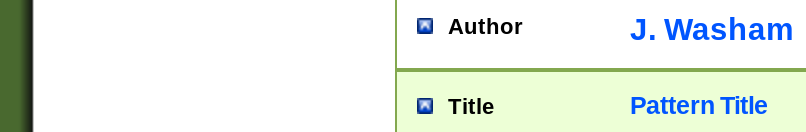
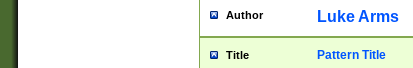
- J. Washam
+ Luke Arms
